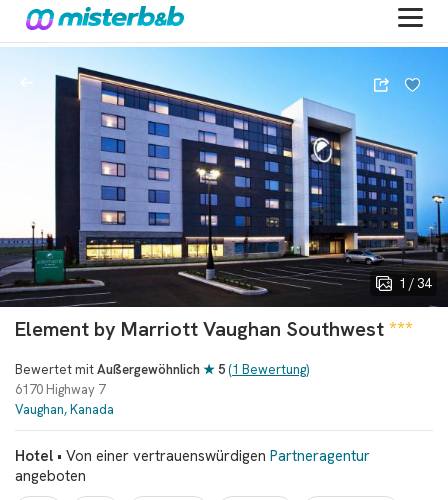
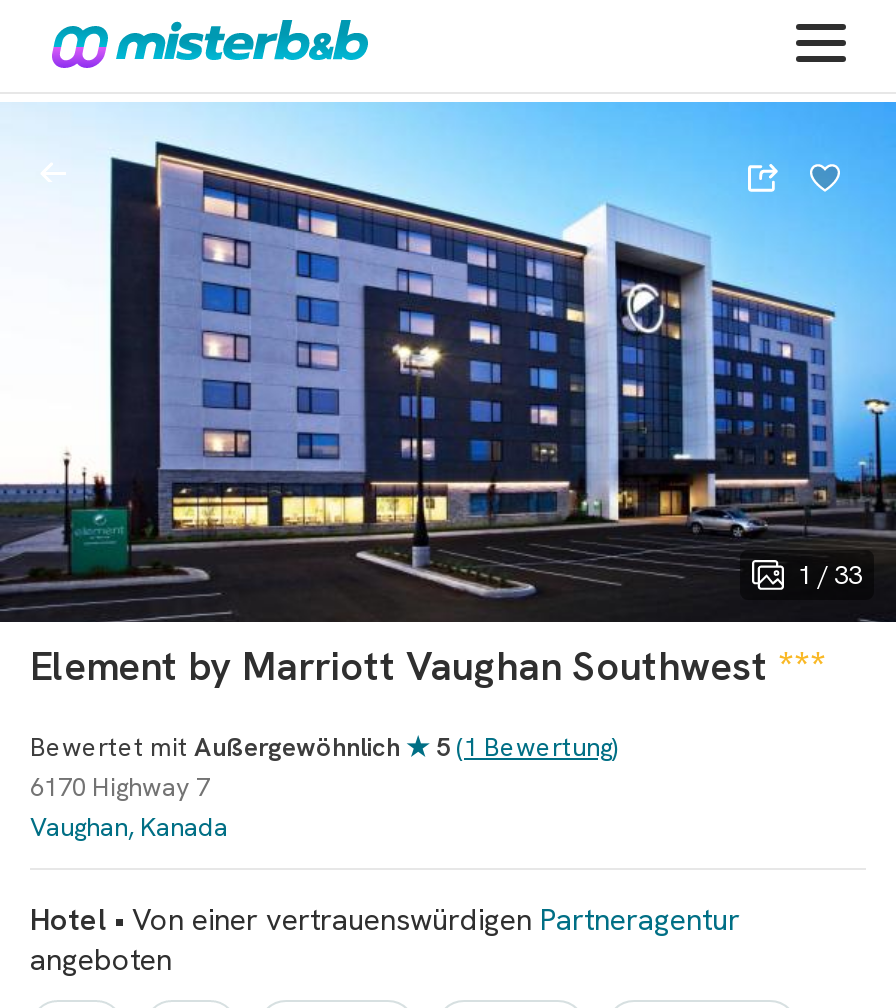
- 1 / 34
+ 1 / 33
